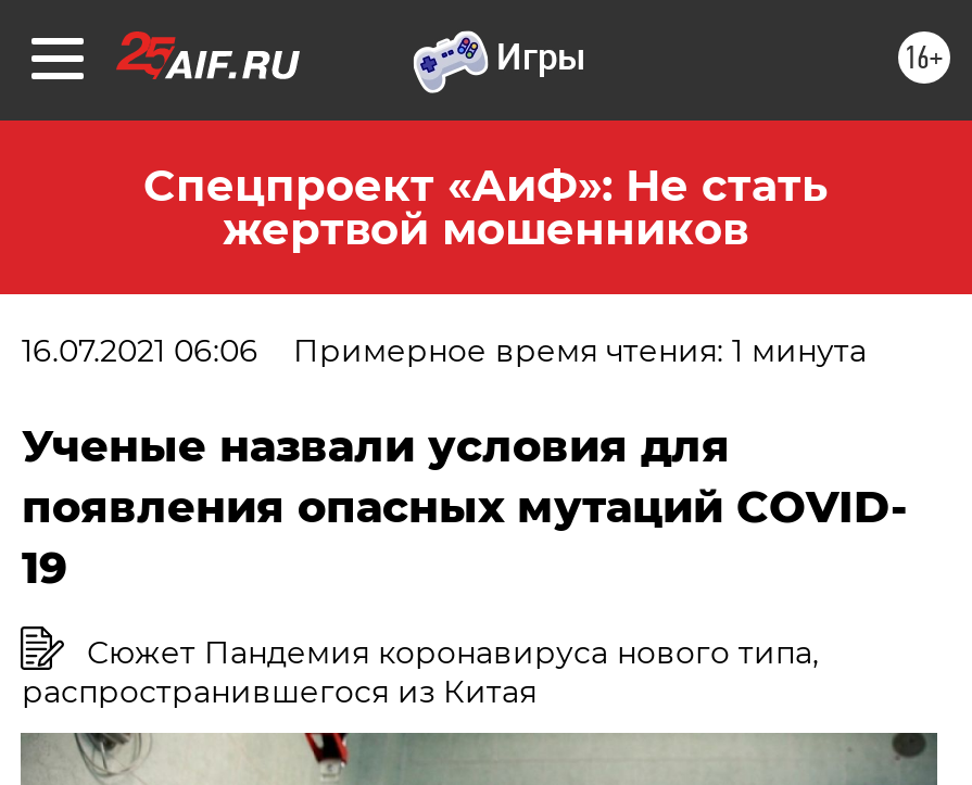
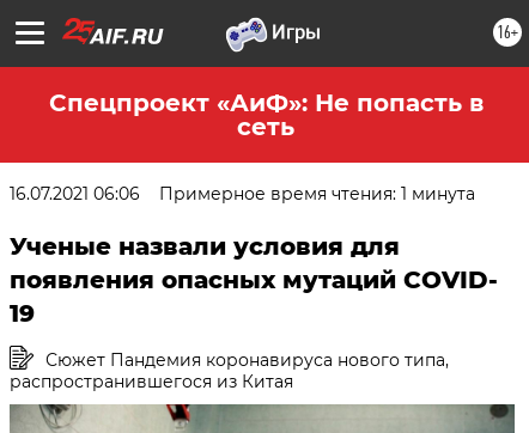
- Спецпроект «АиФ»: Не стать
- жертвой мошенников
+ Спецпроект «АиФ»: Не попасть в
+ сеть
